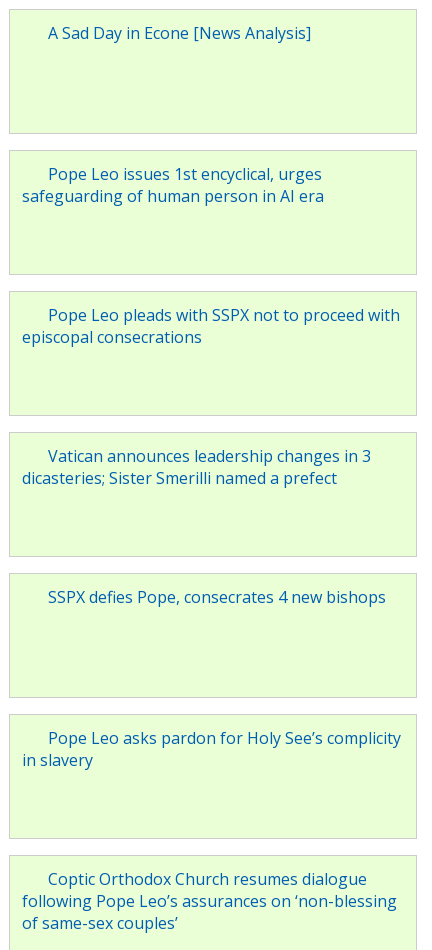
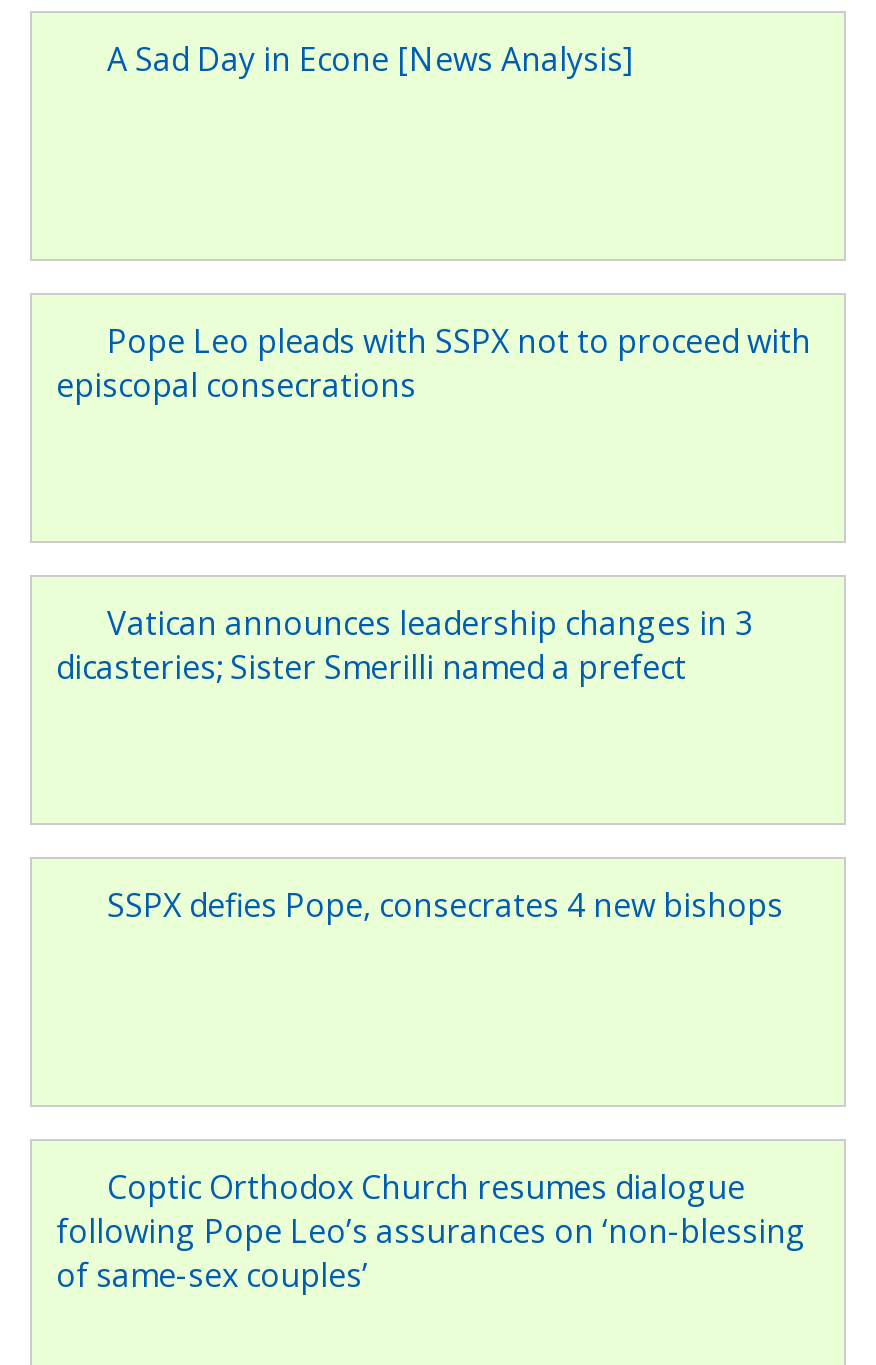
- Pope Leo issues 1st encyclical, urges
- safeguarding of human person in AI era

- Pope Leo asks pardon for Holy See’s complicity
- in slavery
